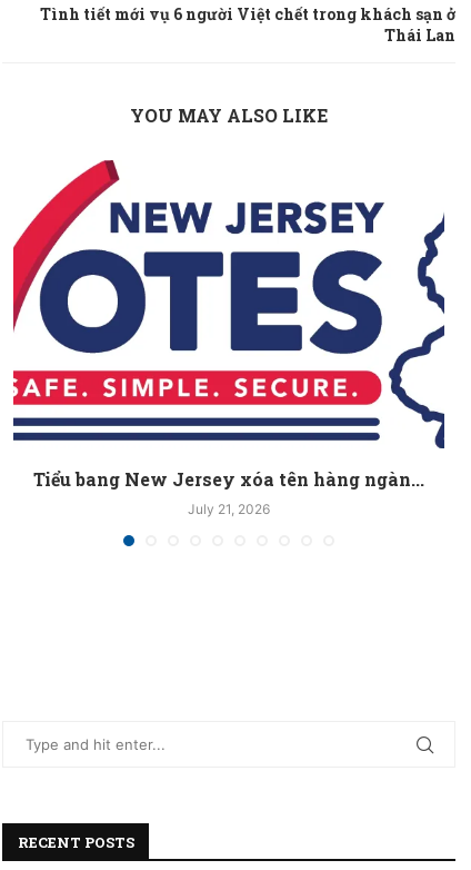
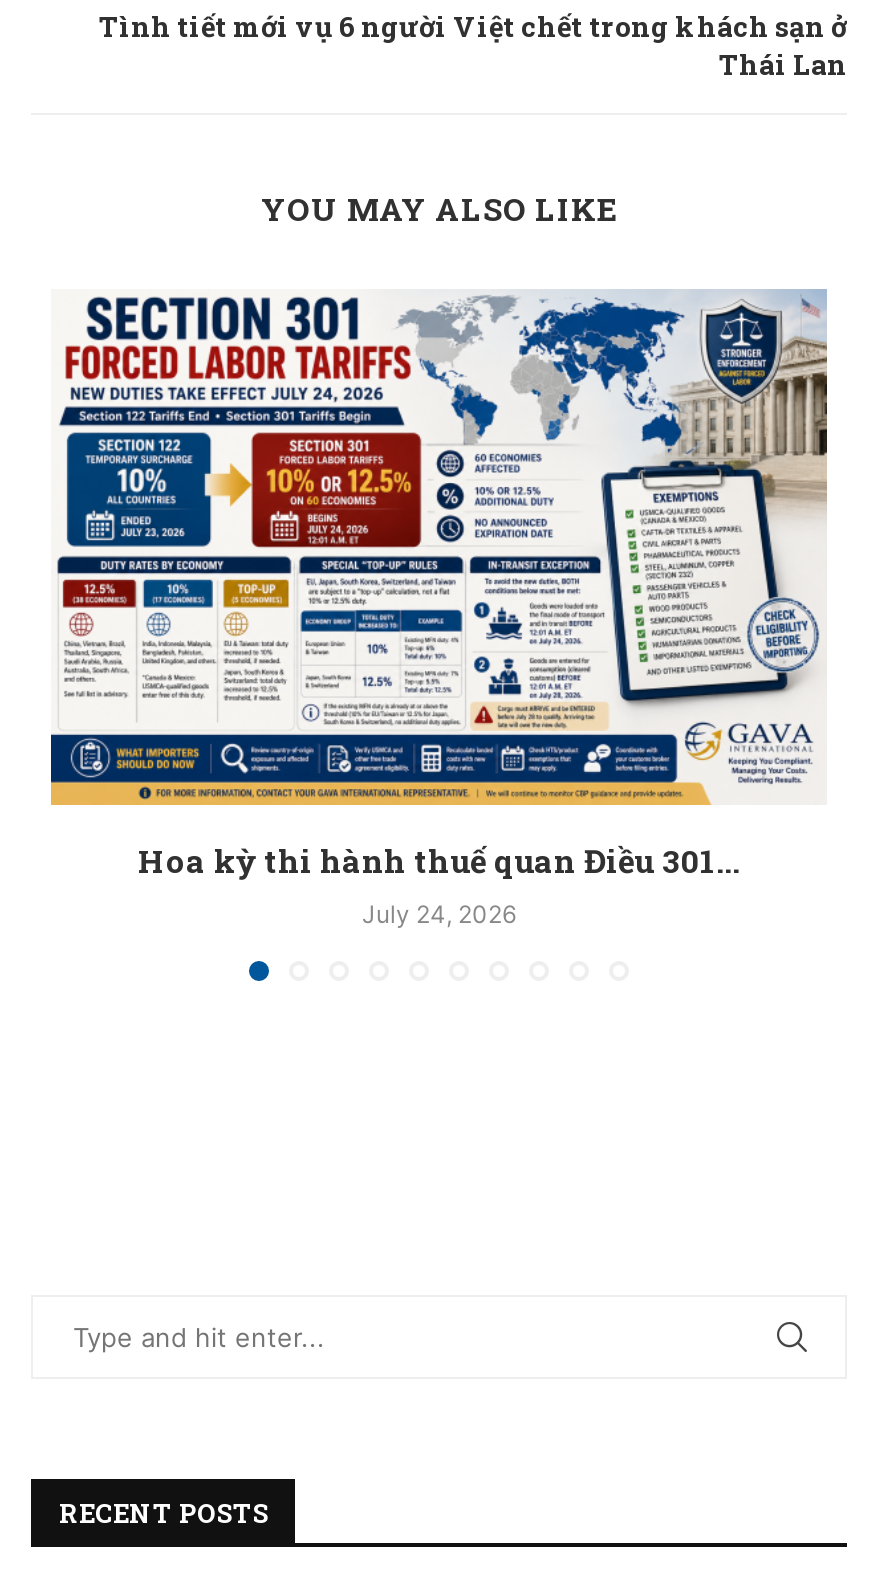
- [image]
- Tiểu bang New Jersey xóa tên hàng ngàn...
- July 21, 2026
+ [image]
+ Hoa kỳ thi hành thuế quan Điều 301...
+ July 24, 2026
